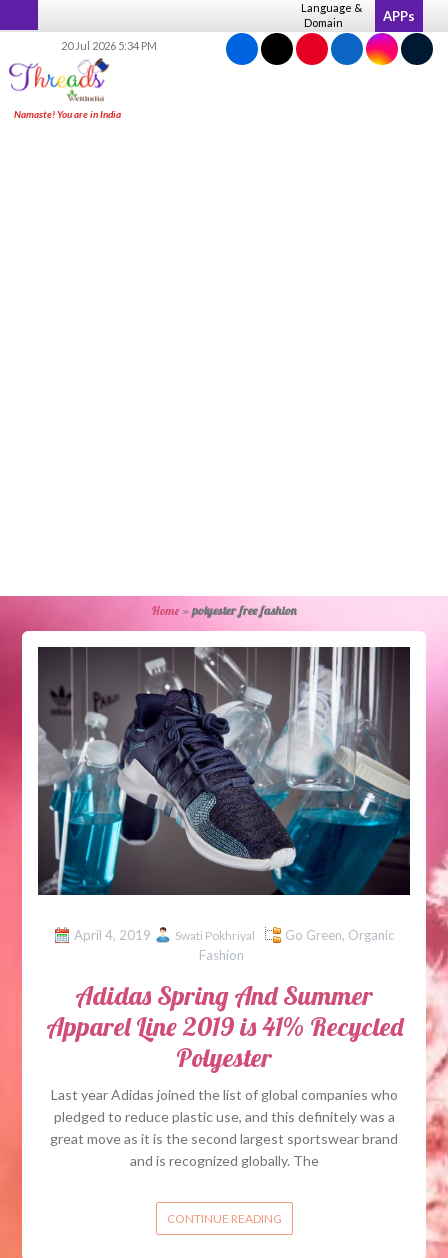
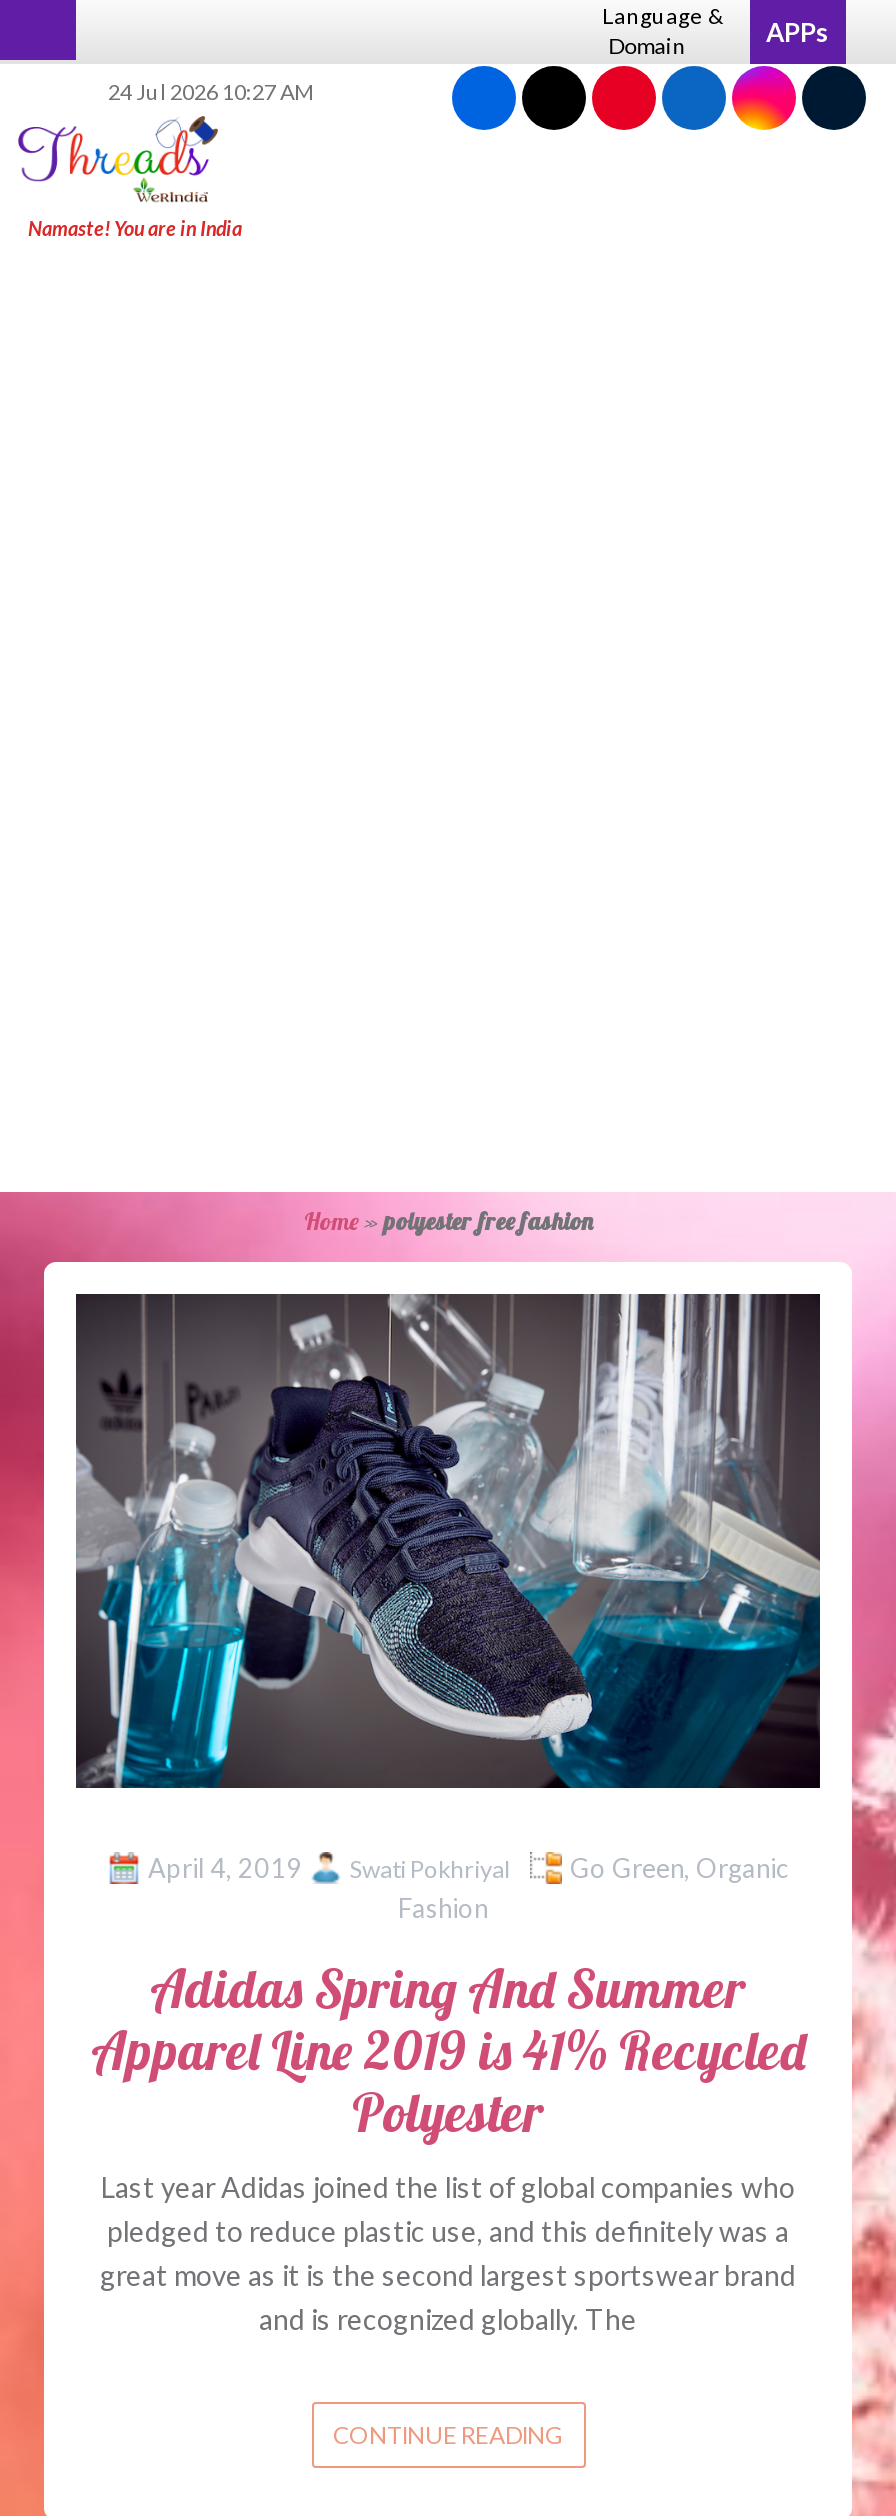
- 20 Jul 2026 5:34 PM
+ 24 Jul 2026 10:27 AM
